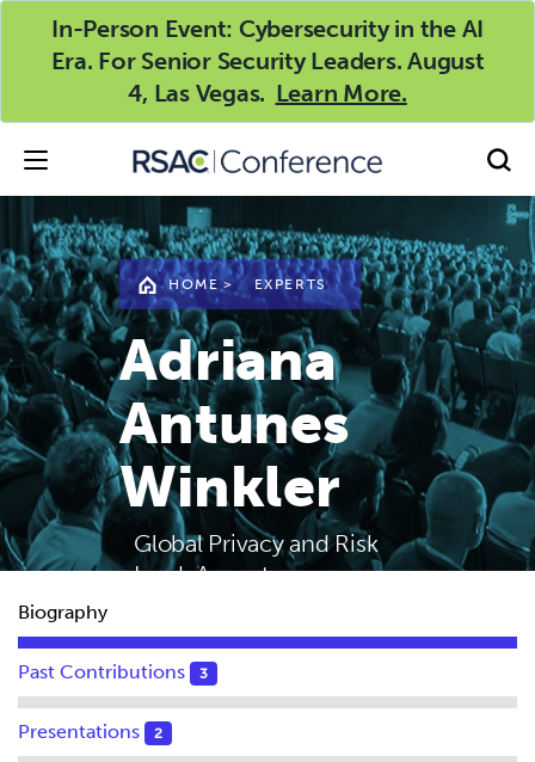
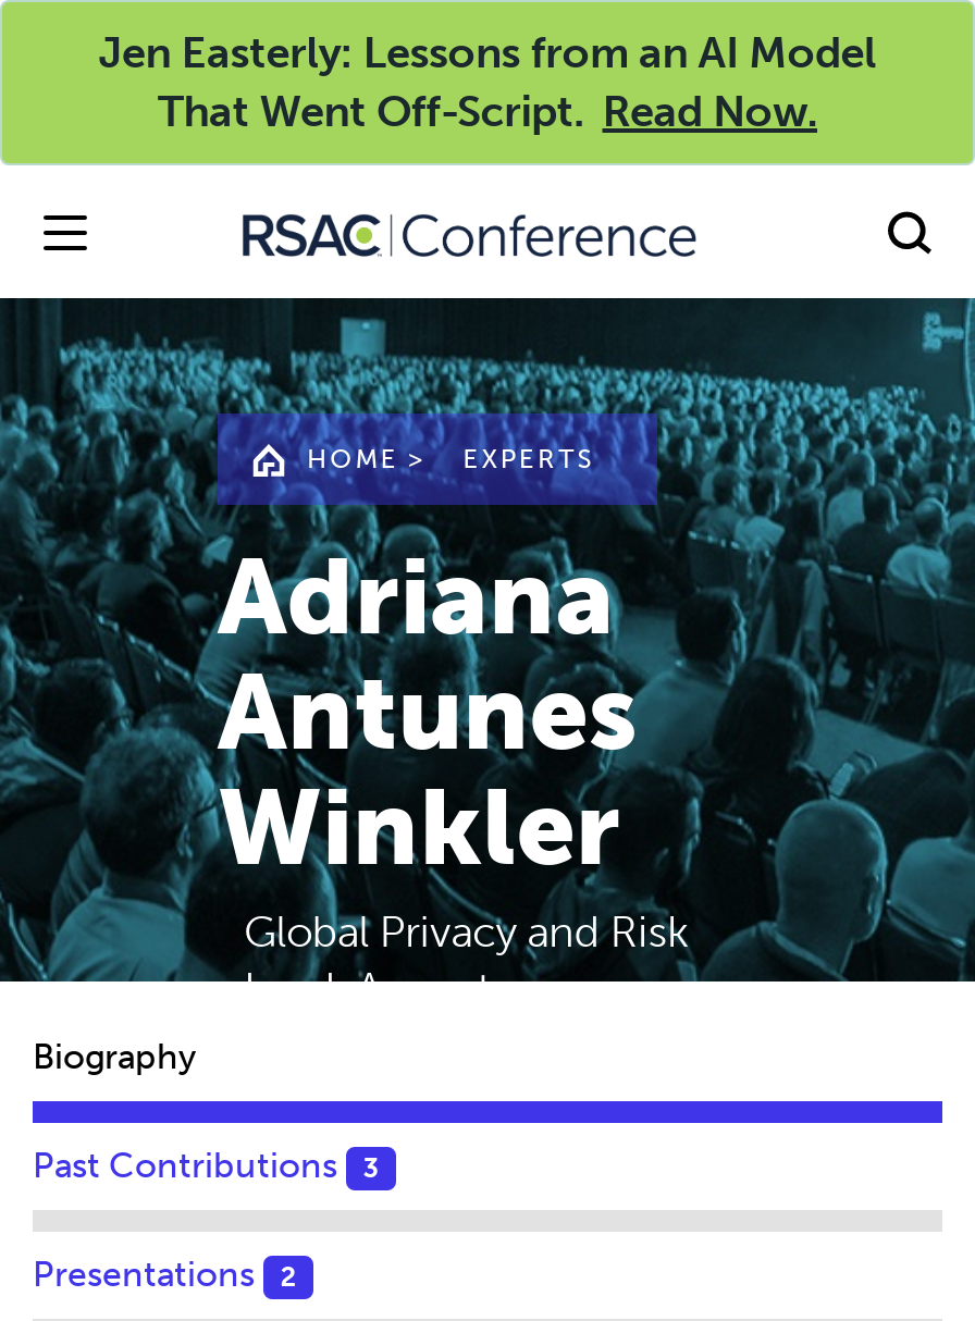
- In-Person Event: Cybersecurity in the AI
- Era. For Senior Security Leaders. August
- 4, Las Vegas. Learn More.
+ Jen Easterly: Lessons from an AI Model
+ That Went Off-Script. Read Now.
